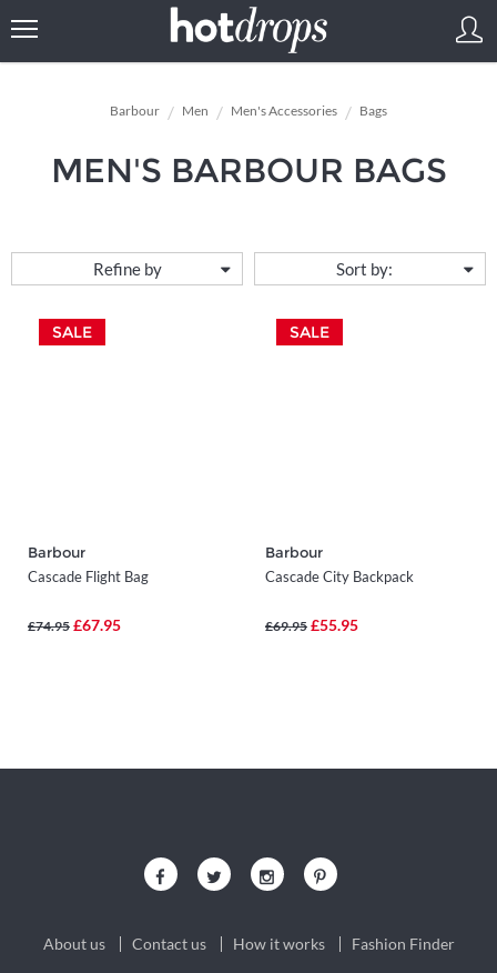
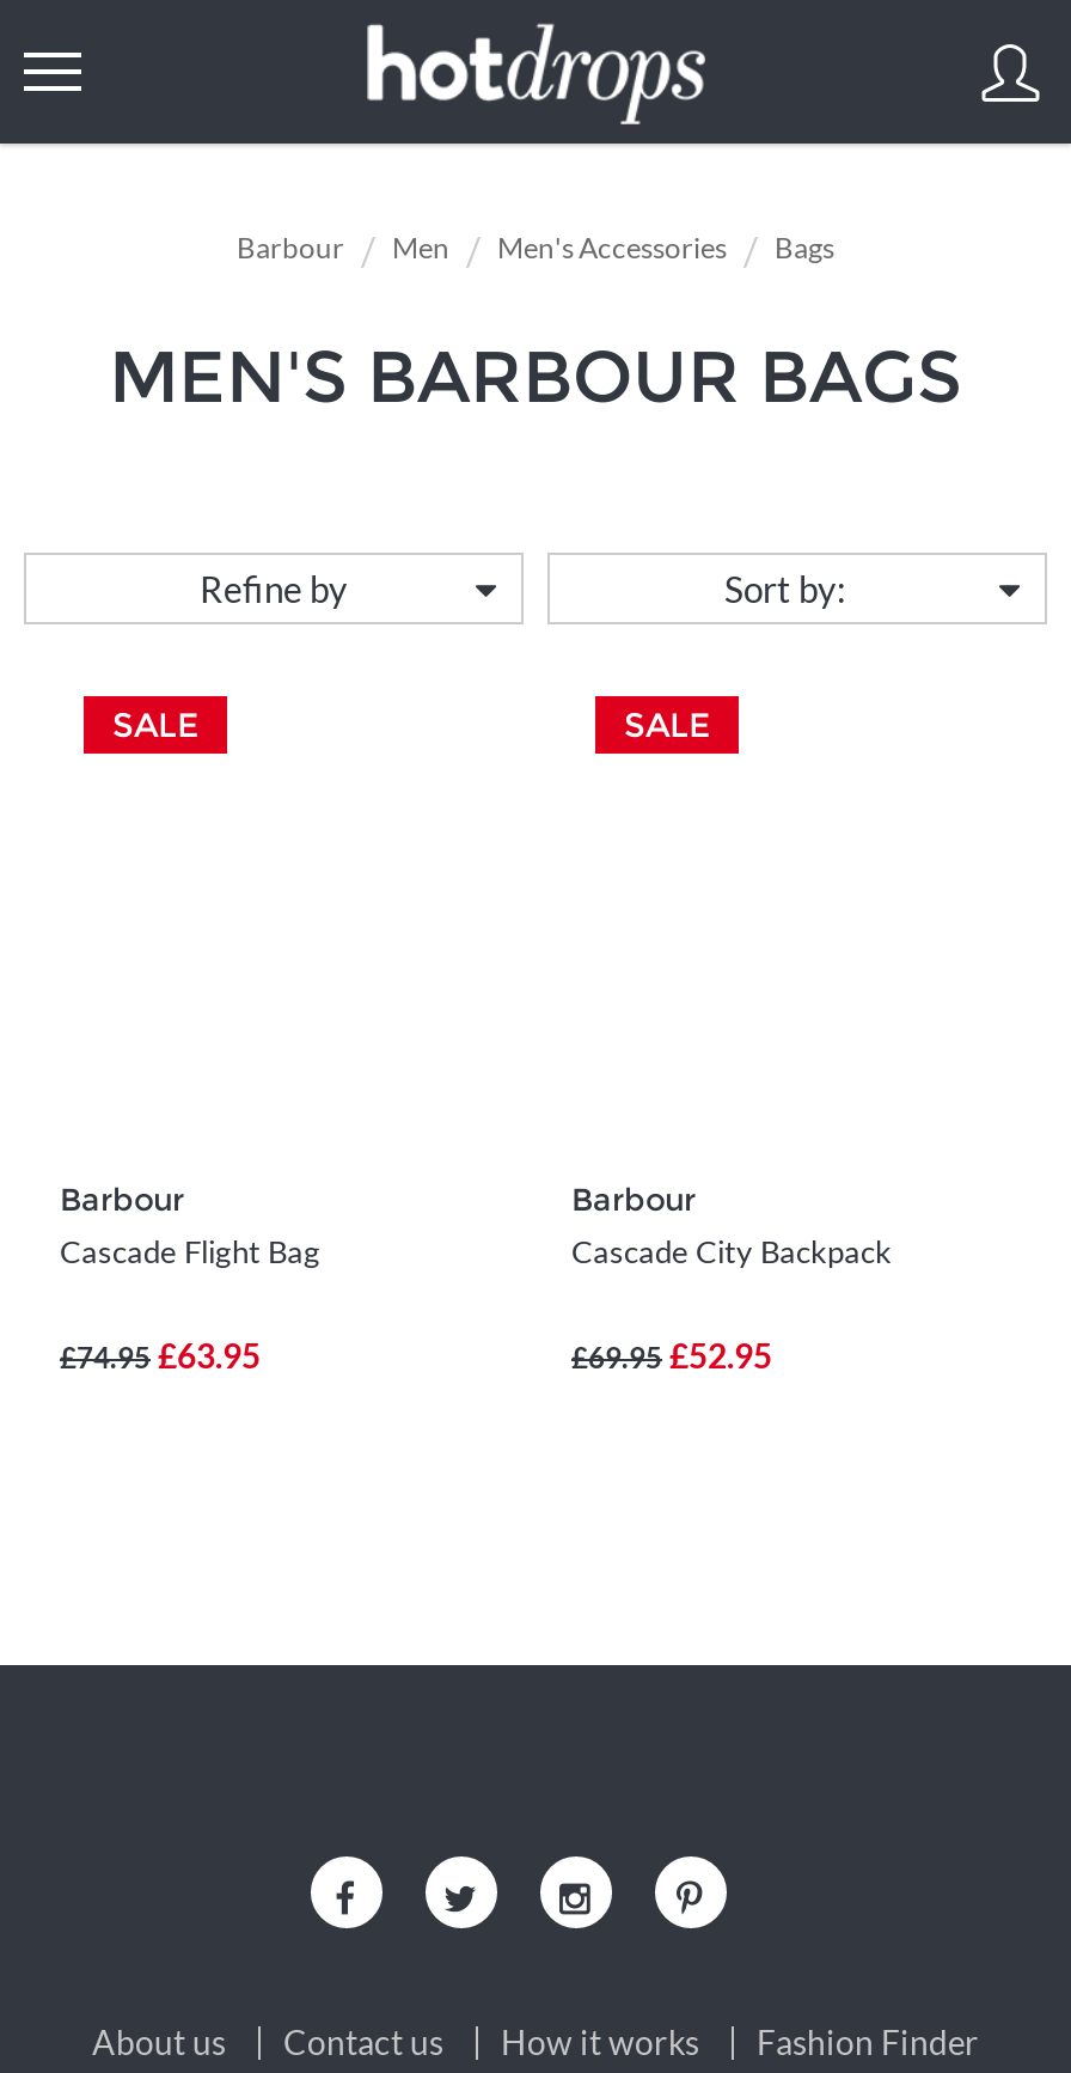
- £74.95 £67.95
+ £74.95 £63.95

- £69.95 £55.95
+ £69.95 £52.95
